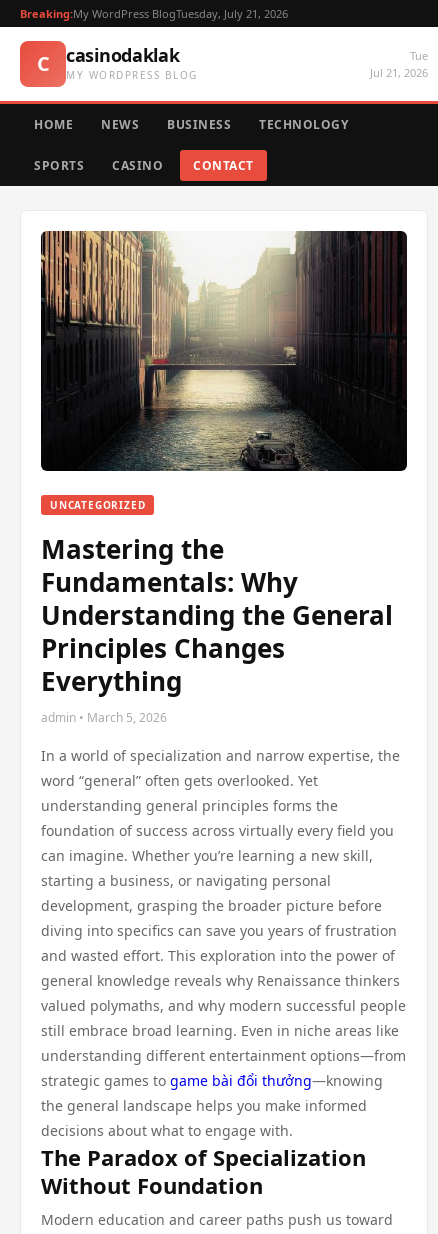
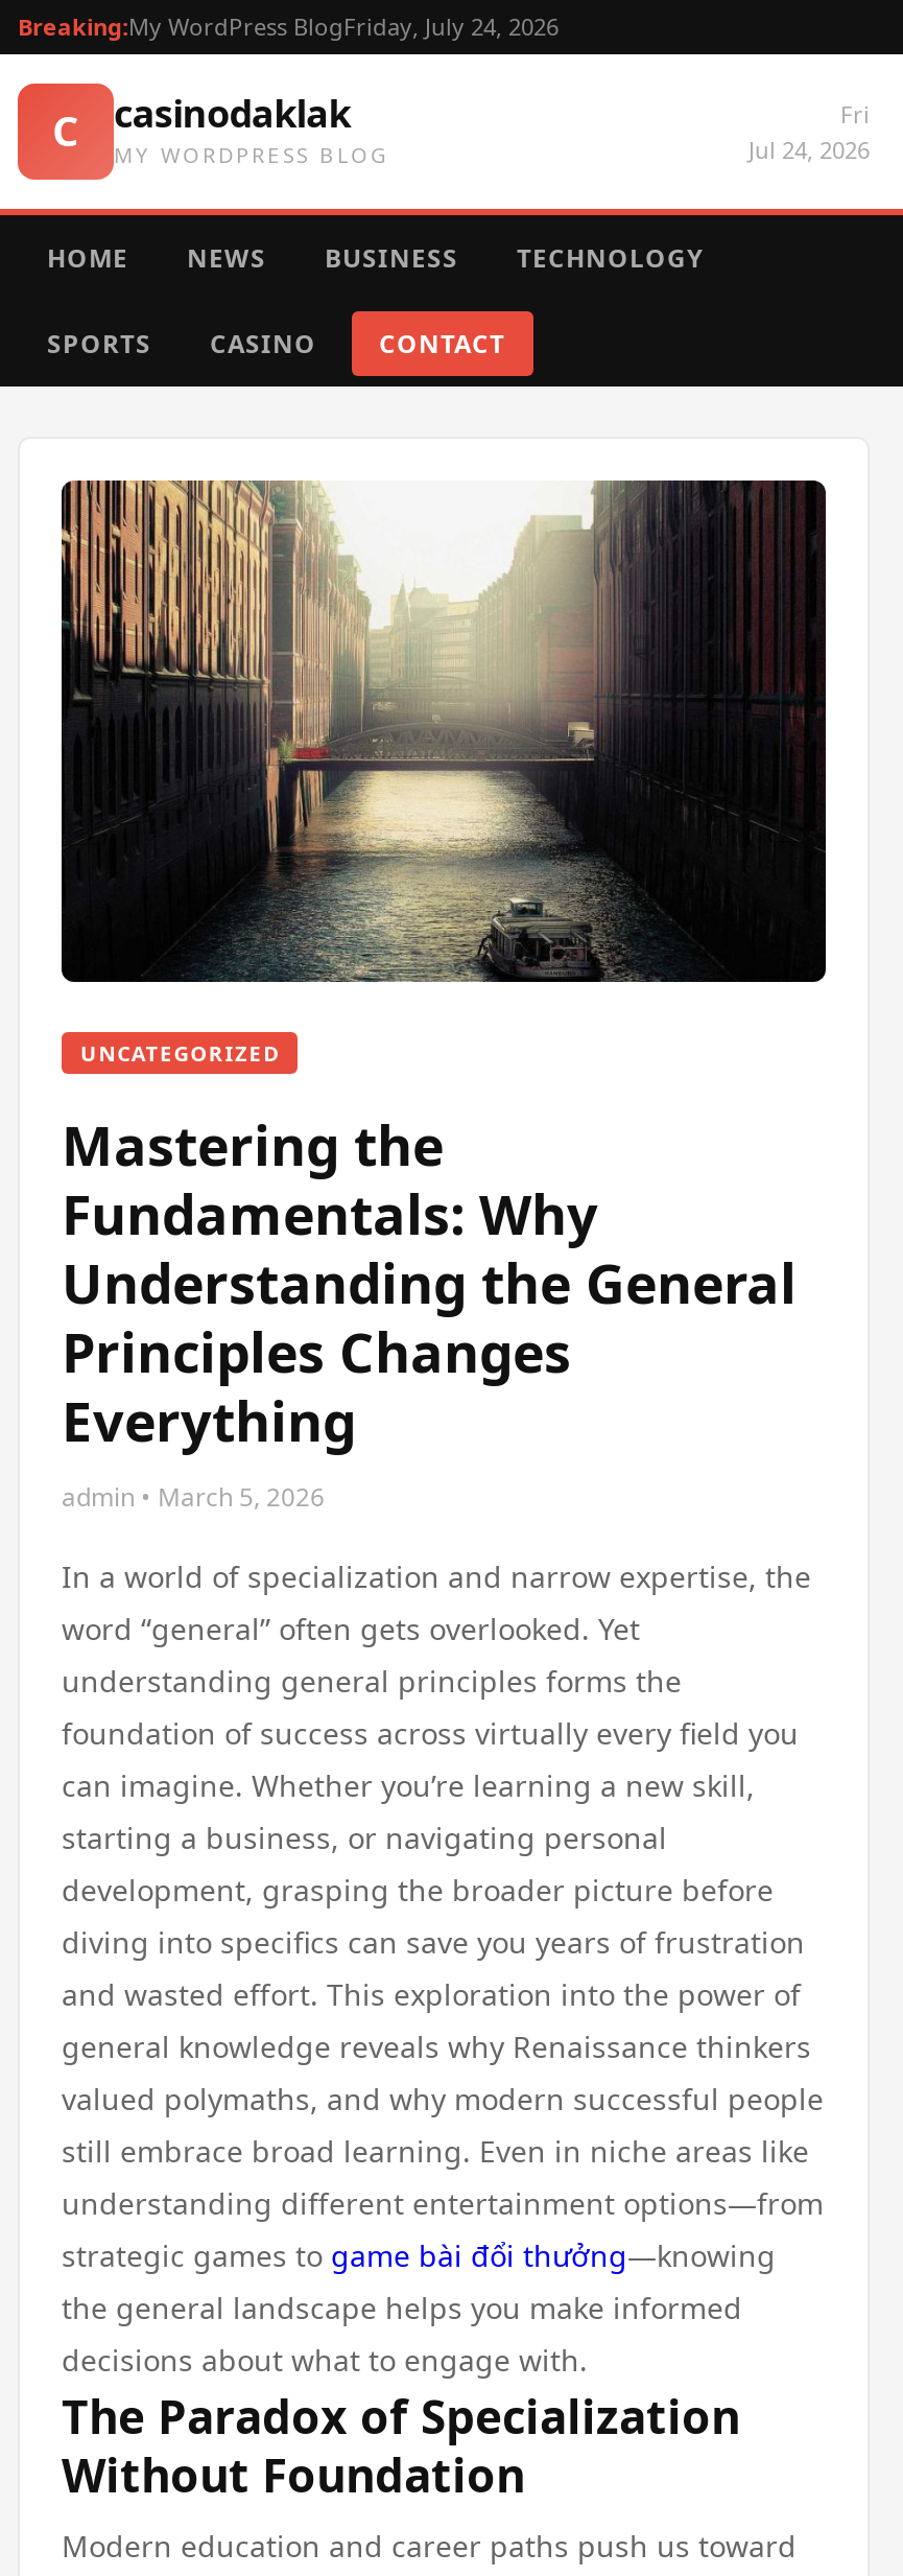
- Breaking:My WordPress BlogTuesday, July 21, 2026
+ Breaking:My WordPress BlogFriday, July 24, 2026

- Tue
- Jul 21, 2026
+ Fri
+ Jul 24, 2026
